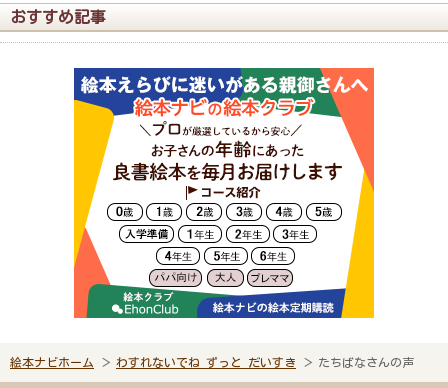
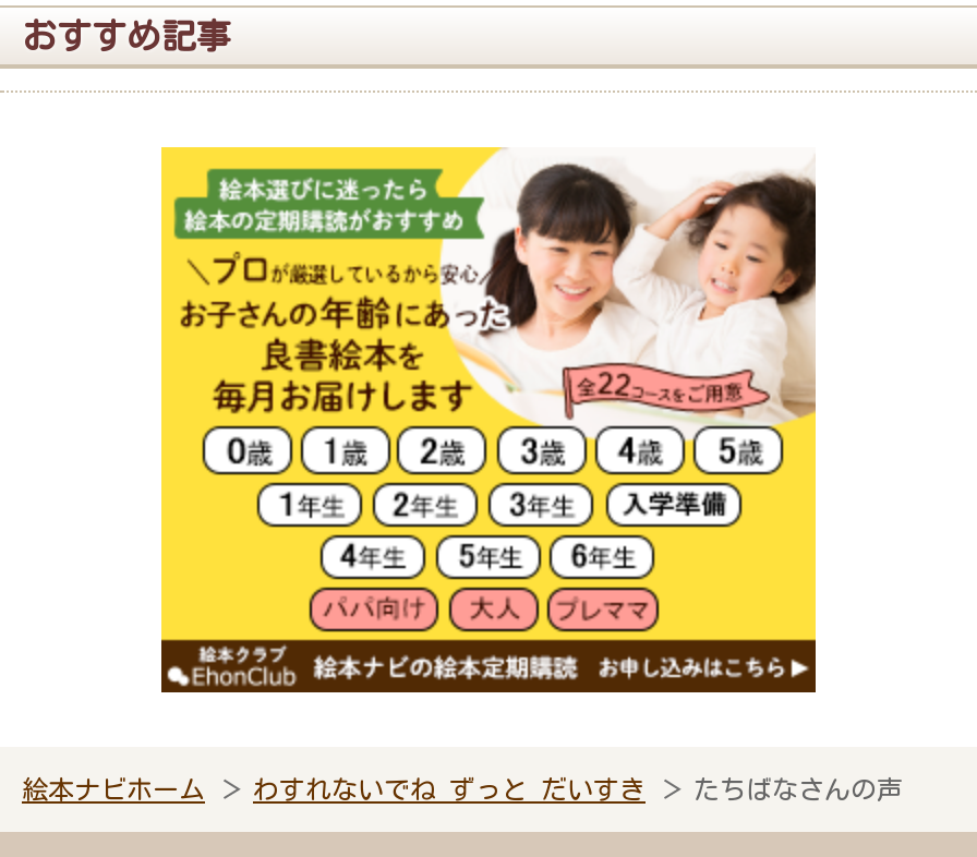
- [image]
+ [image]
